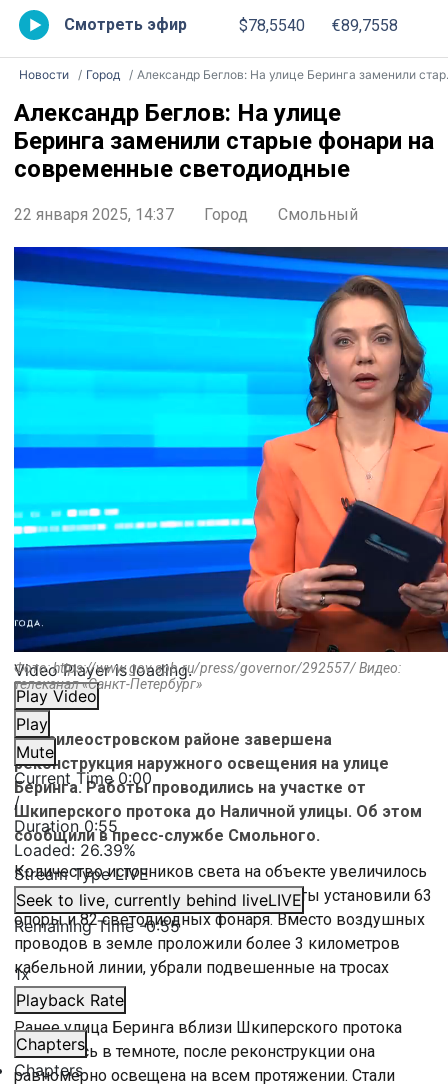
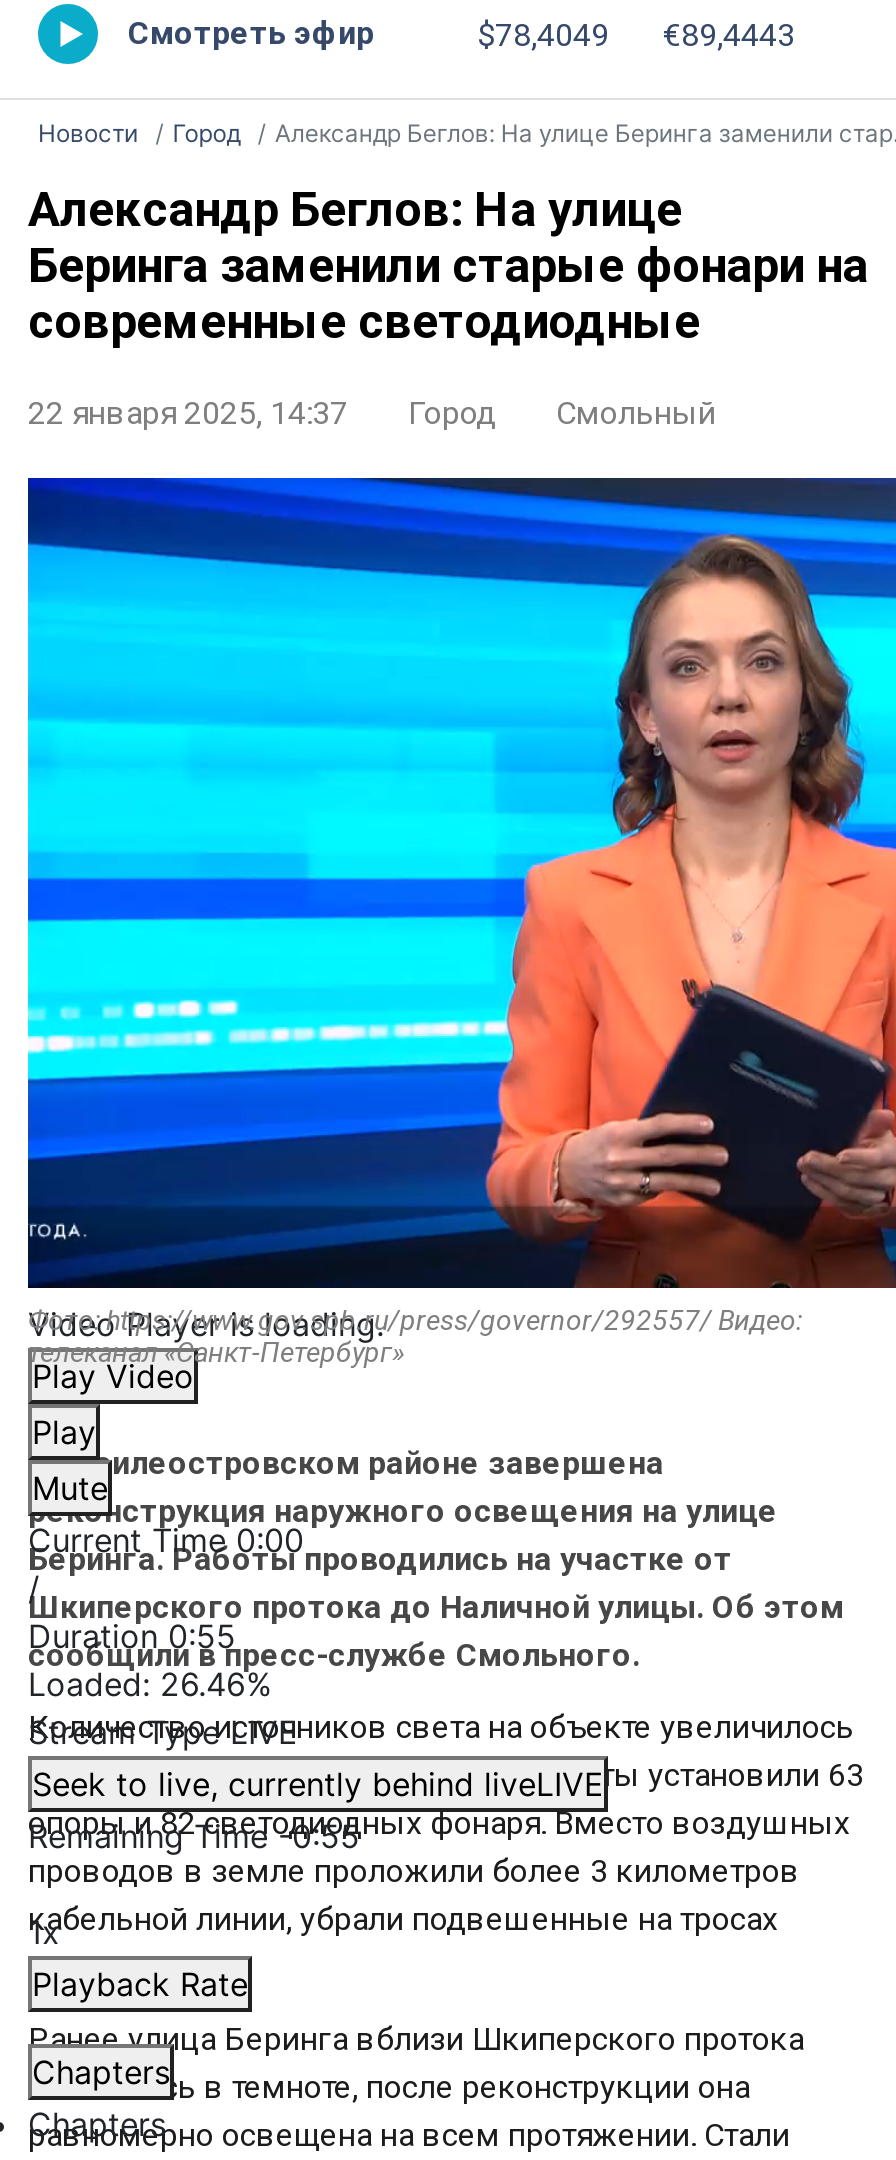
- $78,5540
+ $78,4049

- €89,7558
+ €89,4443

- Loaded:26.39%
+ Loaded:26.46%
